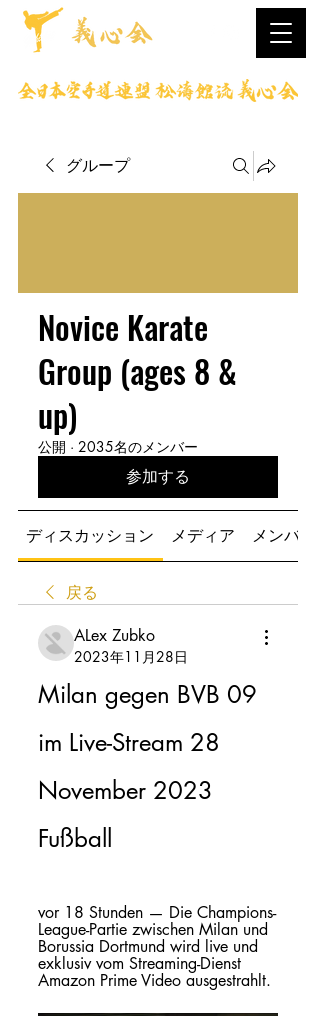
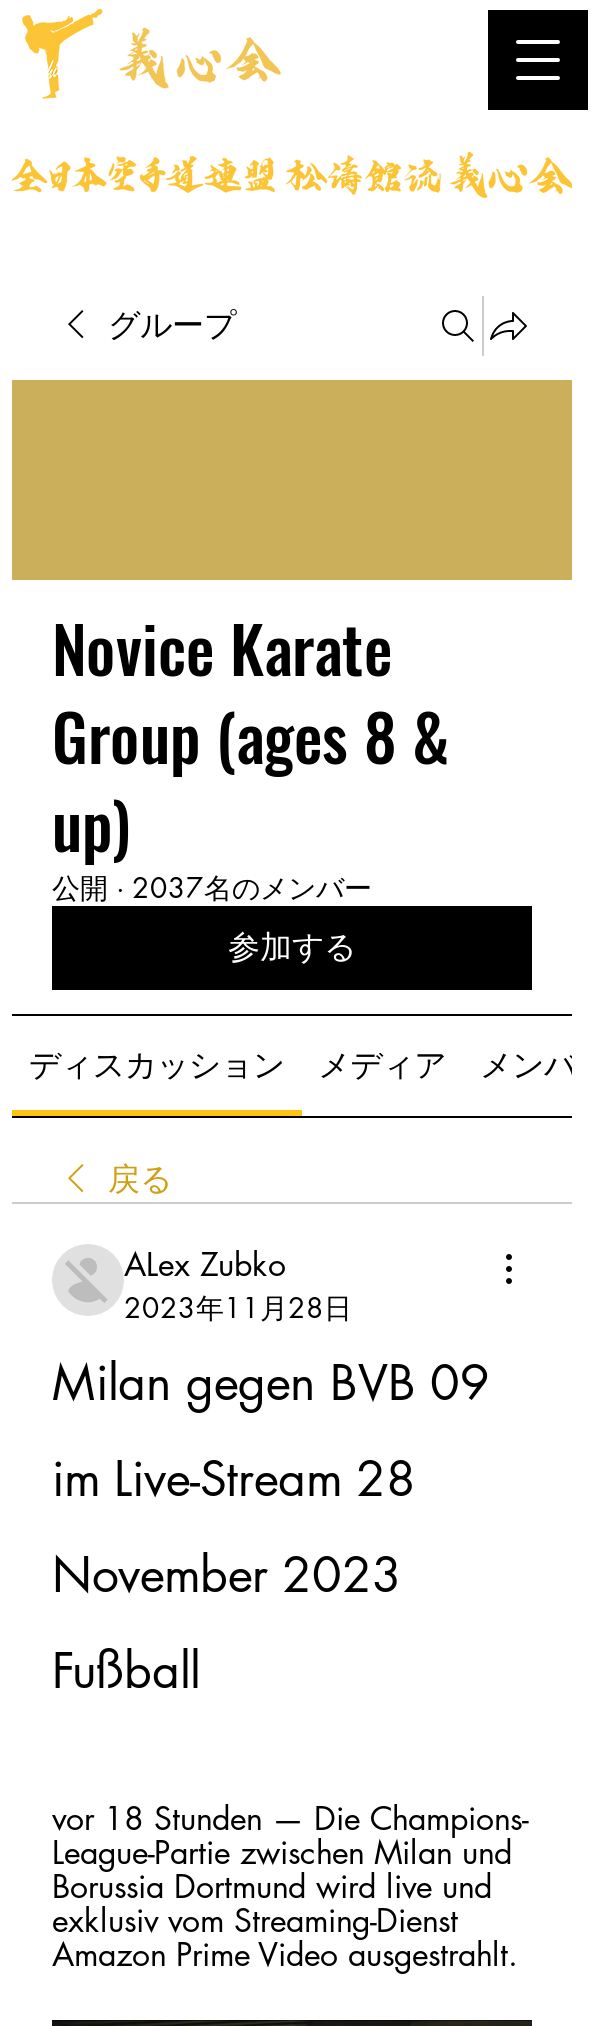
- 公開 · 2035名のメンバー
+ 公開 · 2037名のメンバー
